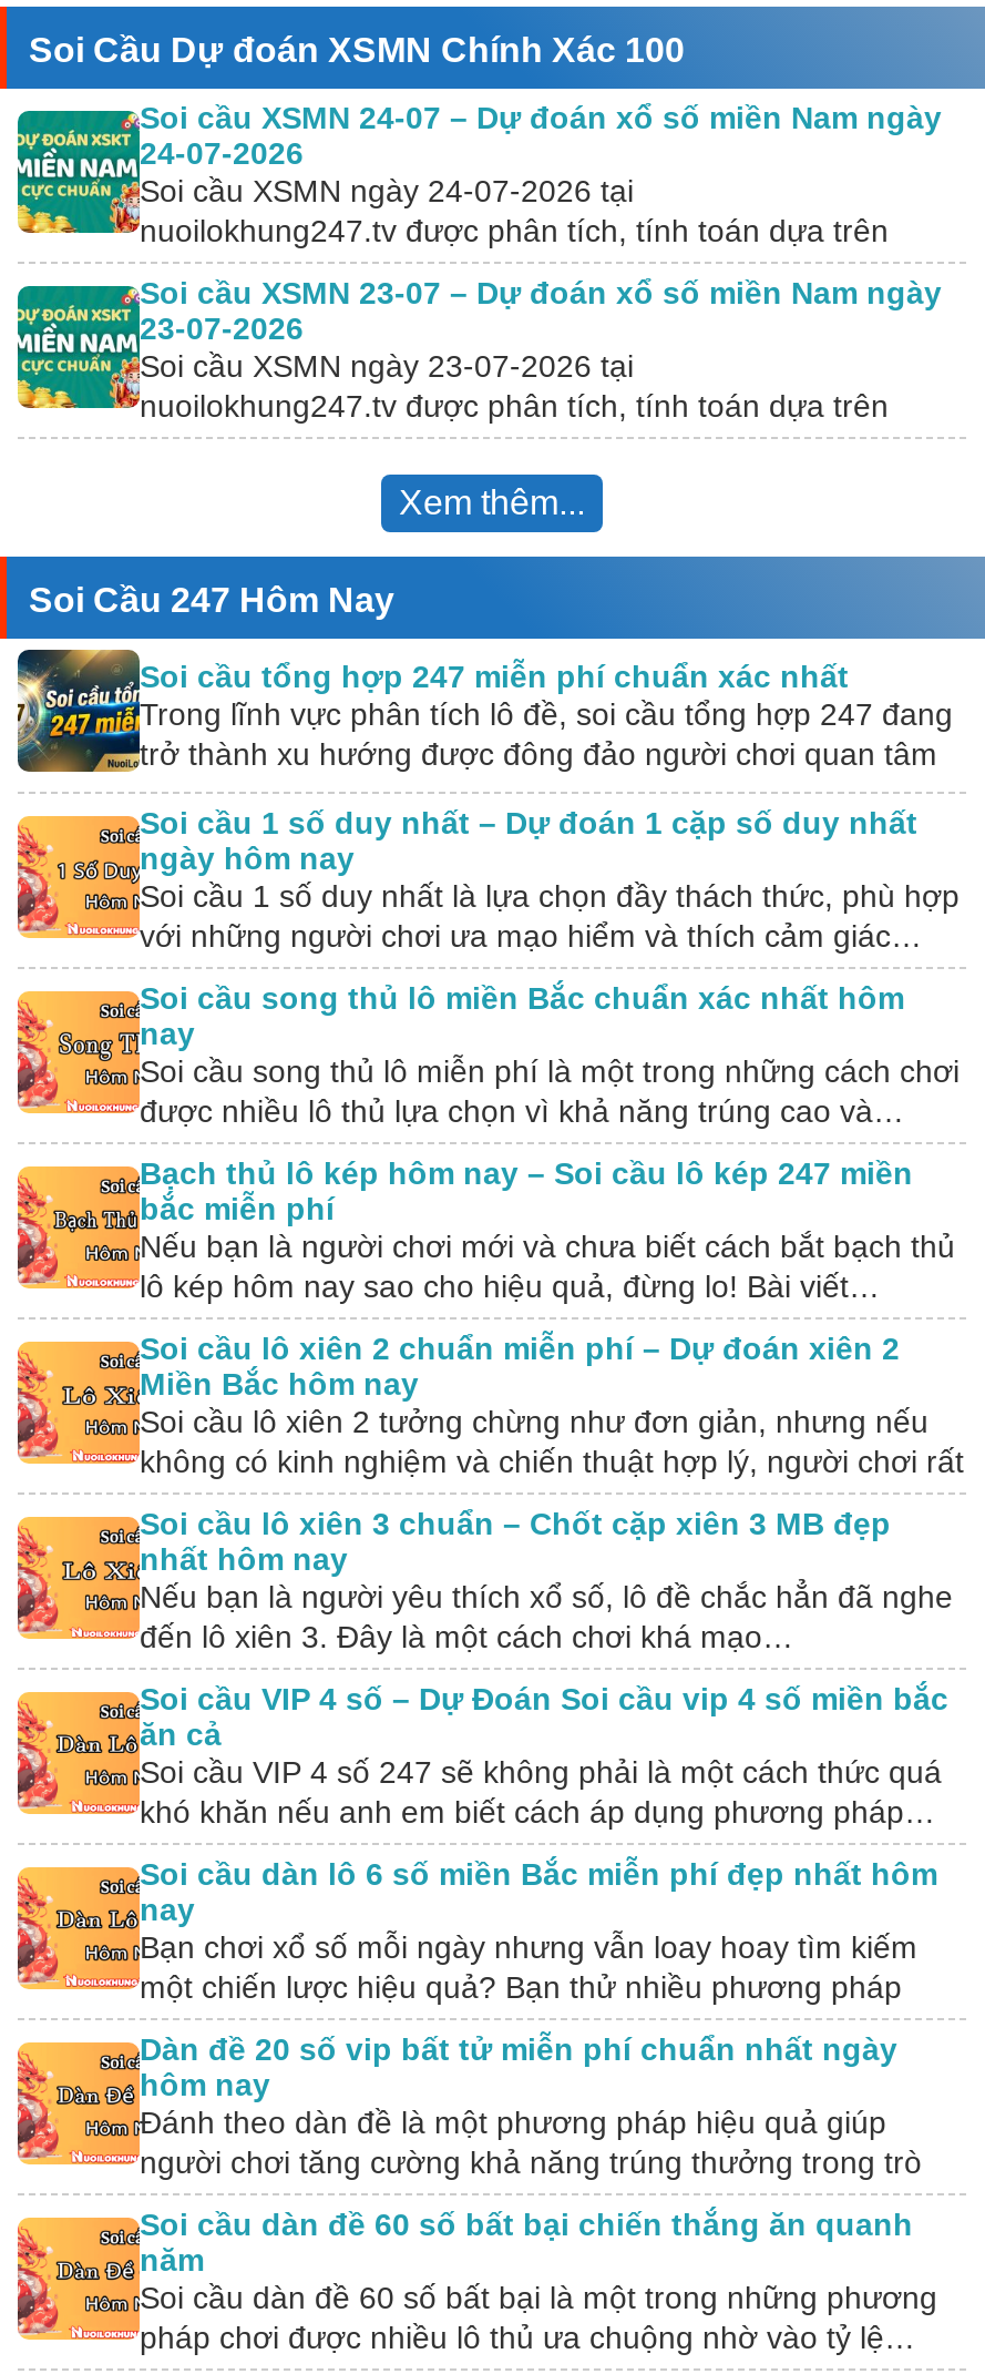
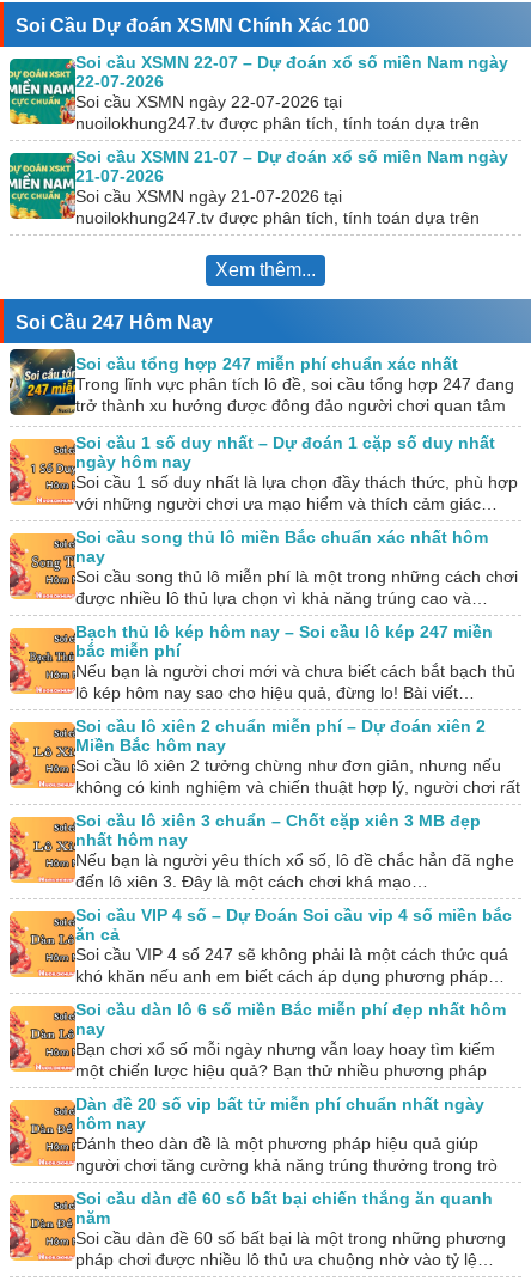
- Soi cầu XSMN 24-07 – Dự đoán xổ số miền Nam ngày
+ Soi cầu XSMN 22-07 – Dự đoán xổ số miền Nam ngày

- 24-07-2026
+ 22-07-2026

- Soi cầu XSMN ngày 24-07-2026 tại
+ Soi cầu XSMN ngày 22-07-2026 tại

- Soi cầu XSMN 23-07 – Dự đoán xổ số miền Nam ngày
+ Soi cầu XSMN 21-07 – Dự đoán xổ số miền Nam ngày

- 23-07-2026
+ 21-07-2026

- Soi cầu XSMN ngày 23-07-2026 tại
+ Soi cầu XSMN ngày 21-07-2026 tại
